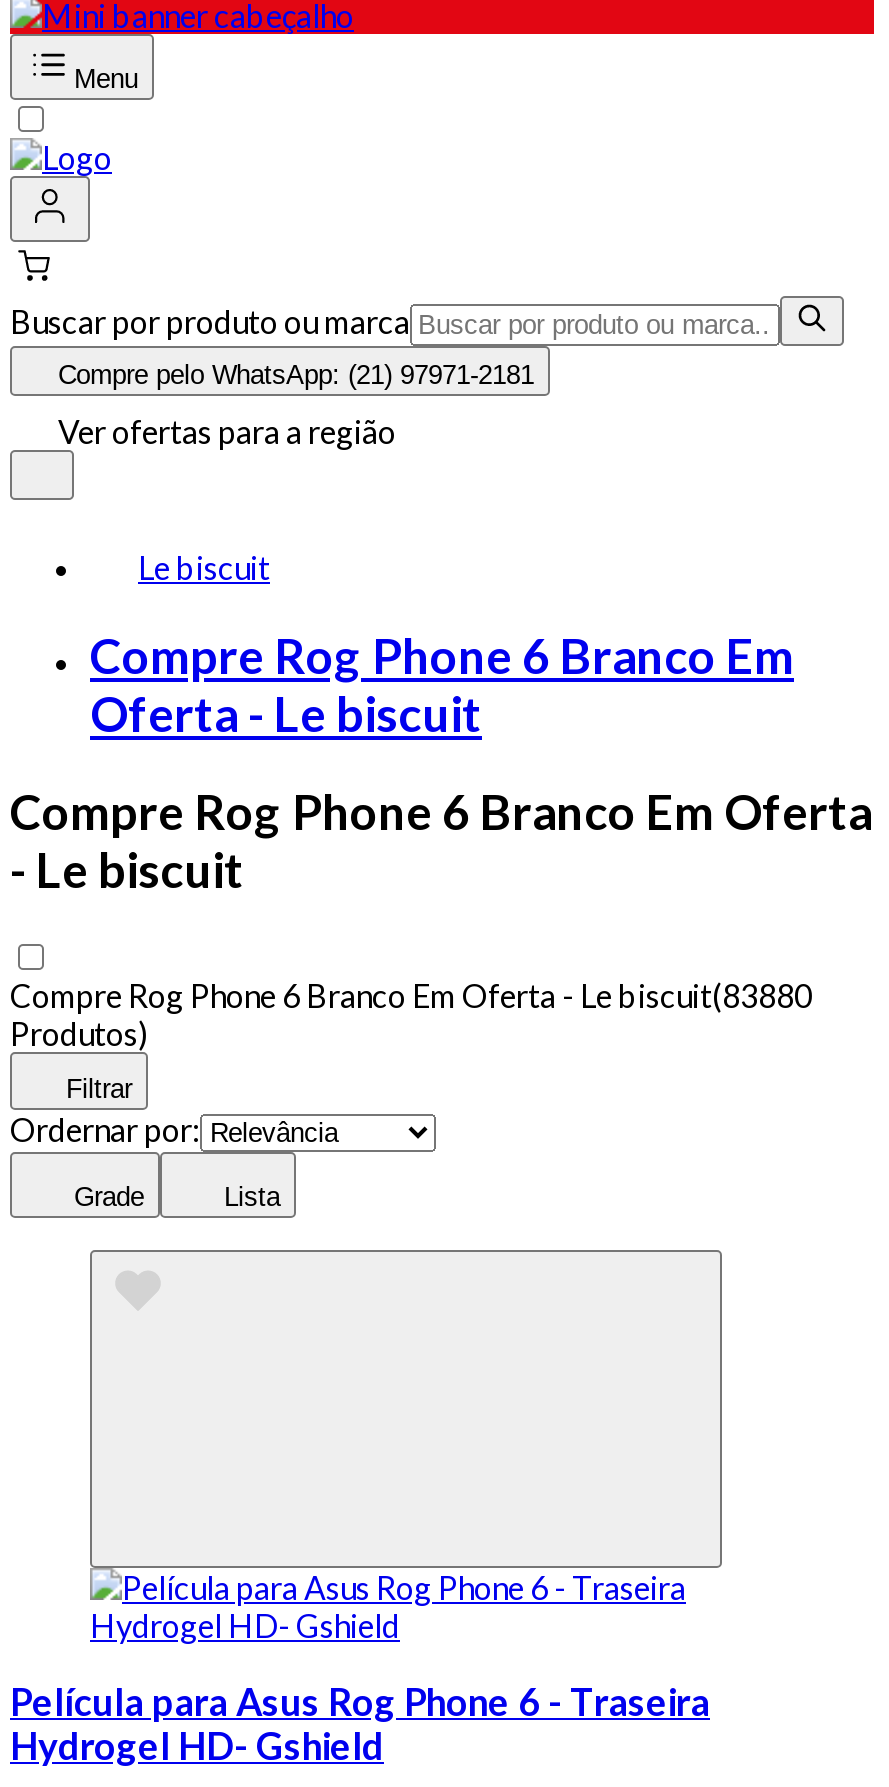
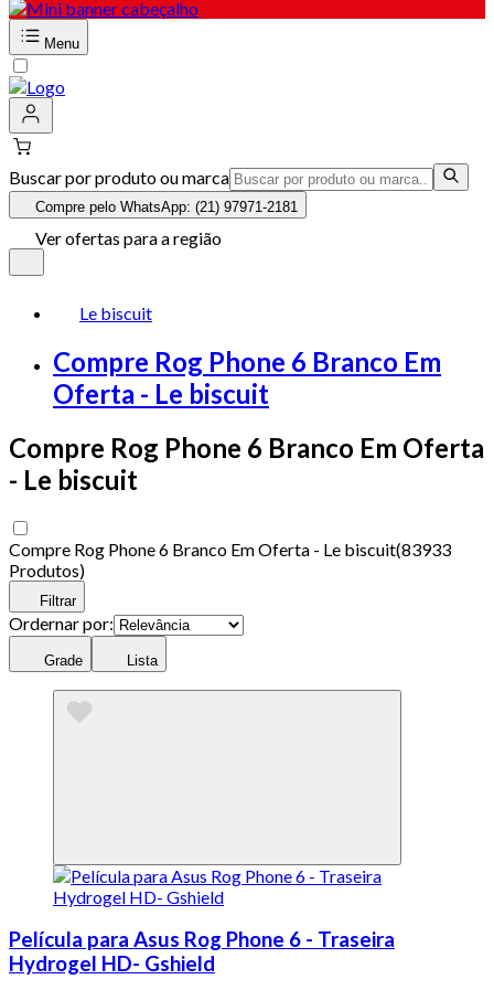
- Compre Rog Phone 6 Branco Em Oferta - Le biscuit(83880
+ Compre Rog Phone 6 Branco Em Oferta - Le biscuit(83933
